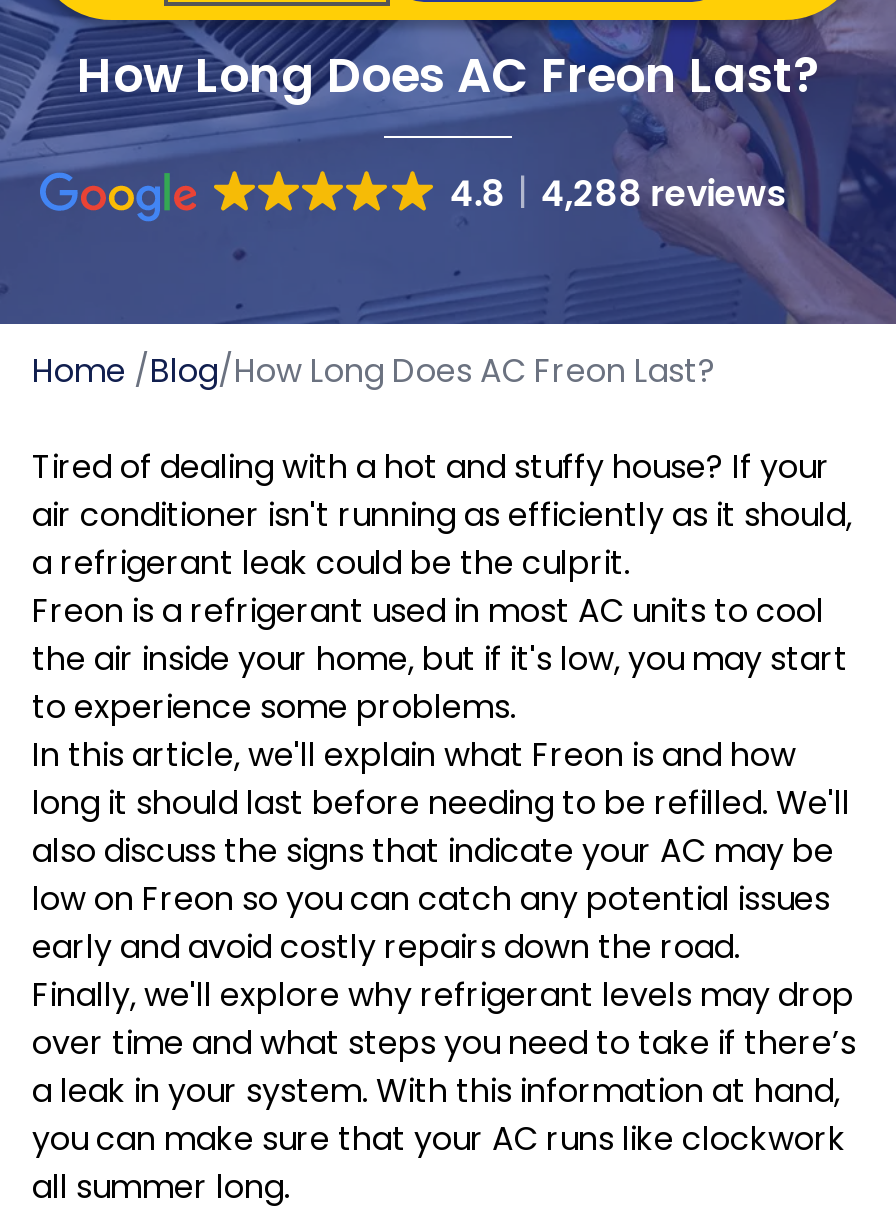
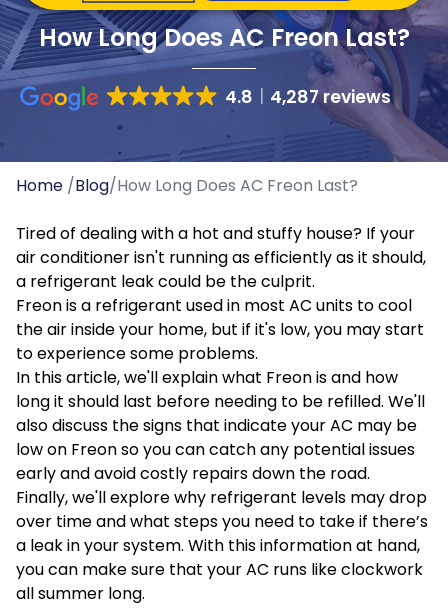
- 4.8 4,288 reviews
+ 4.8 4,287 reviews
